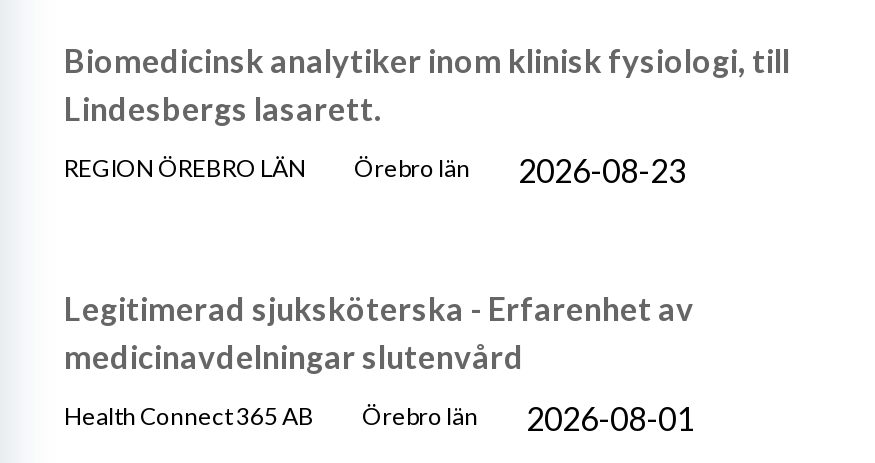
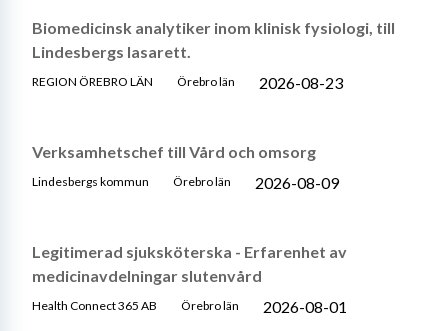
+ Verksamhetschef till Vård och omsorg
+ Lindesbergs kommun
+ Örebro län
+ 2026-08-09
